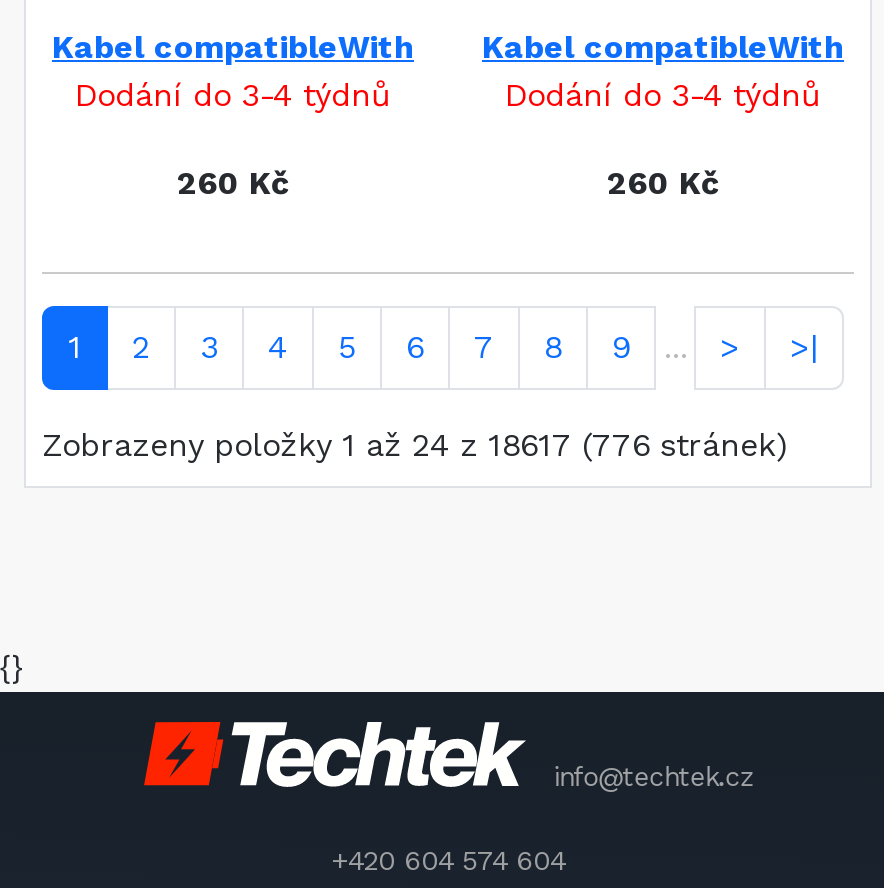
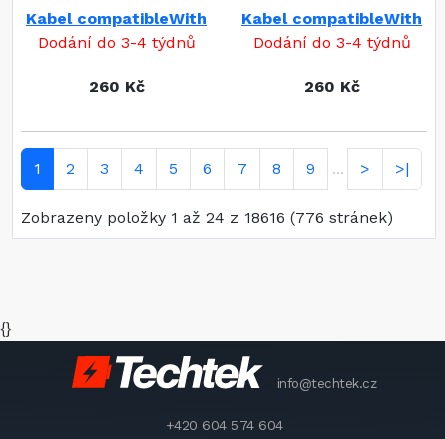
- Zobrazeny položky 1 až 24 z 18617 (776 stránek)
+ Zobrazeny položky 1 až 24 z 18616 (776 stránek)
